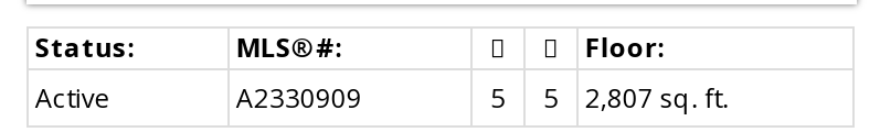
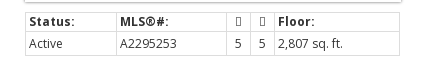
- A2330909
+ A2295253
